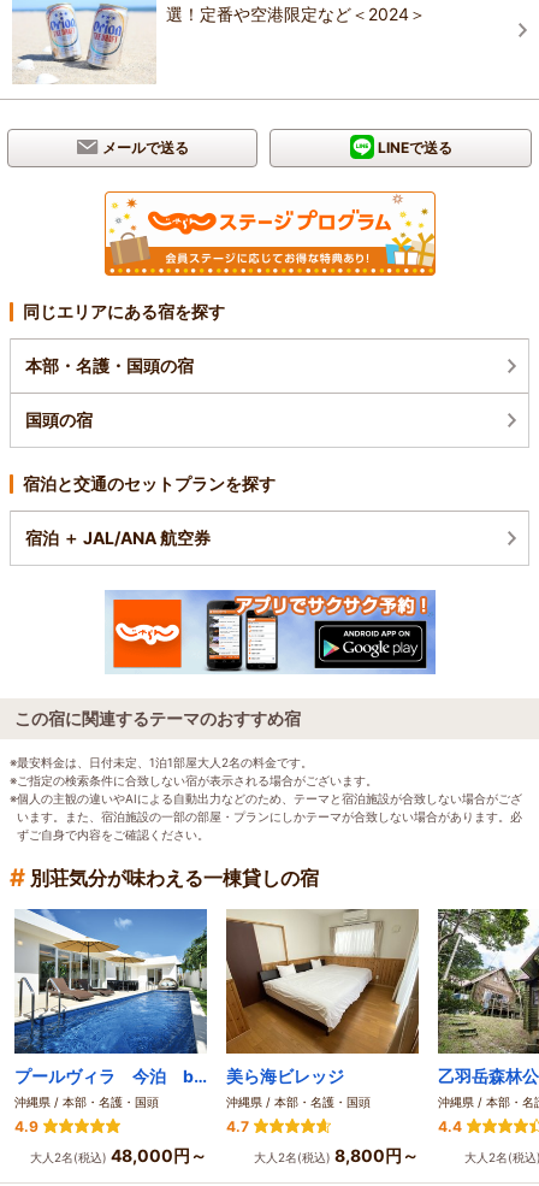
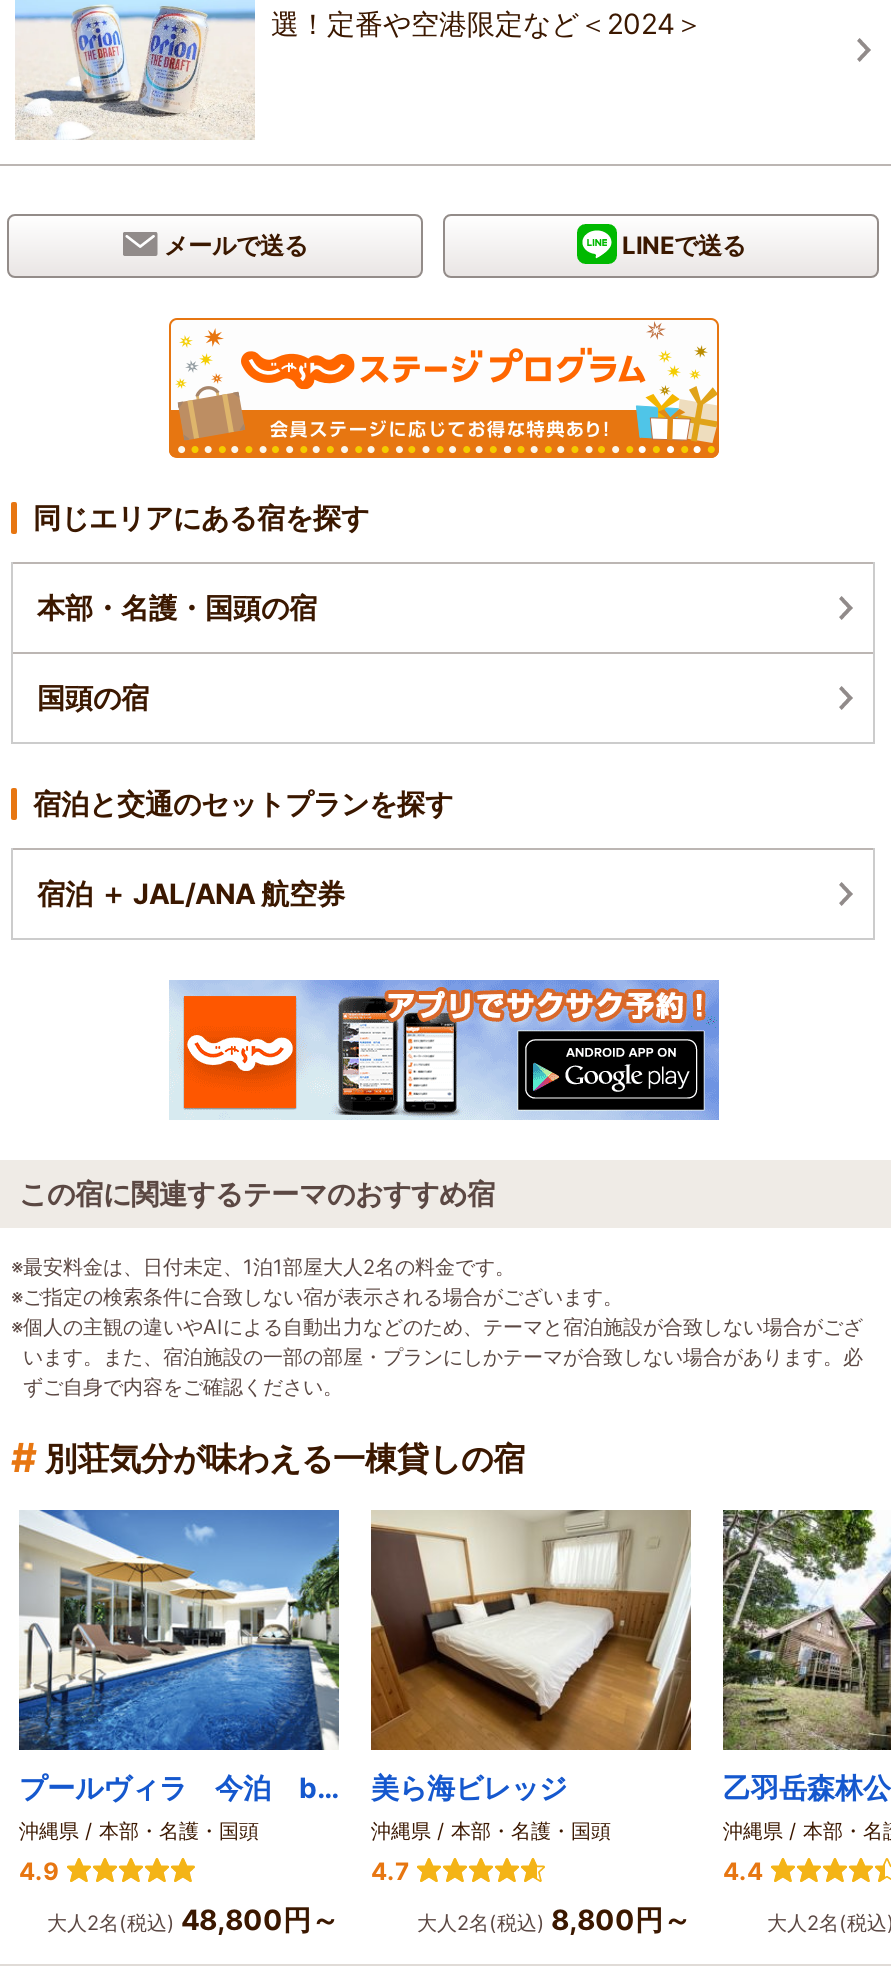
- 大人2名(税込) 48,000円～
+ 大人2名(税込) 48,800円～
